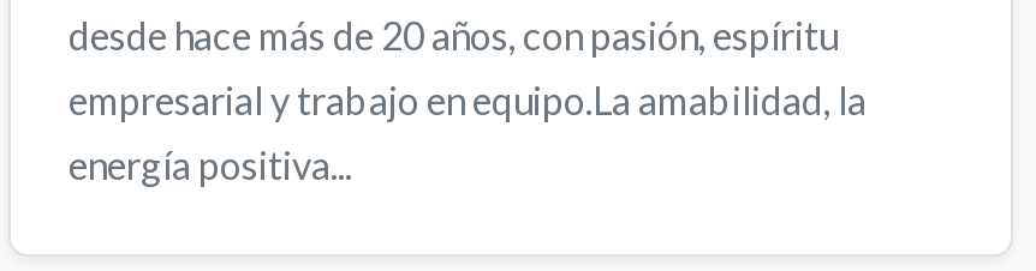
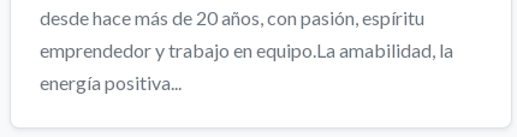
- empresarial y trabajo en equipo.La amabilidad, la
+ emprendedor y trabajo en equipo.La amabilidad, la
